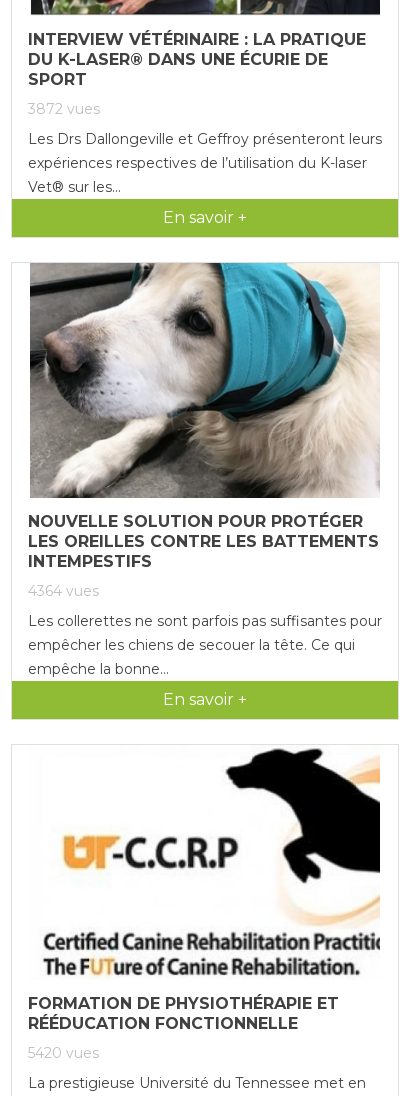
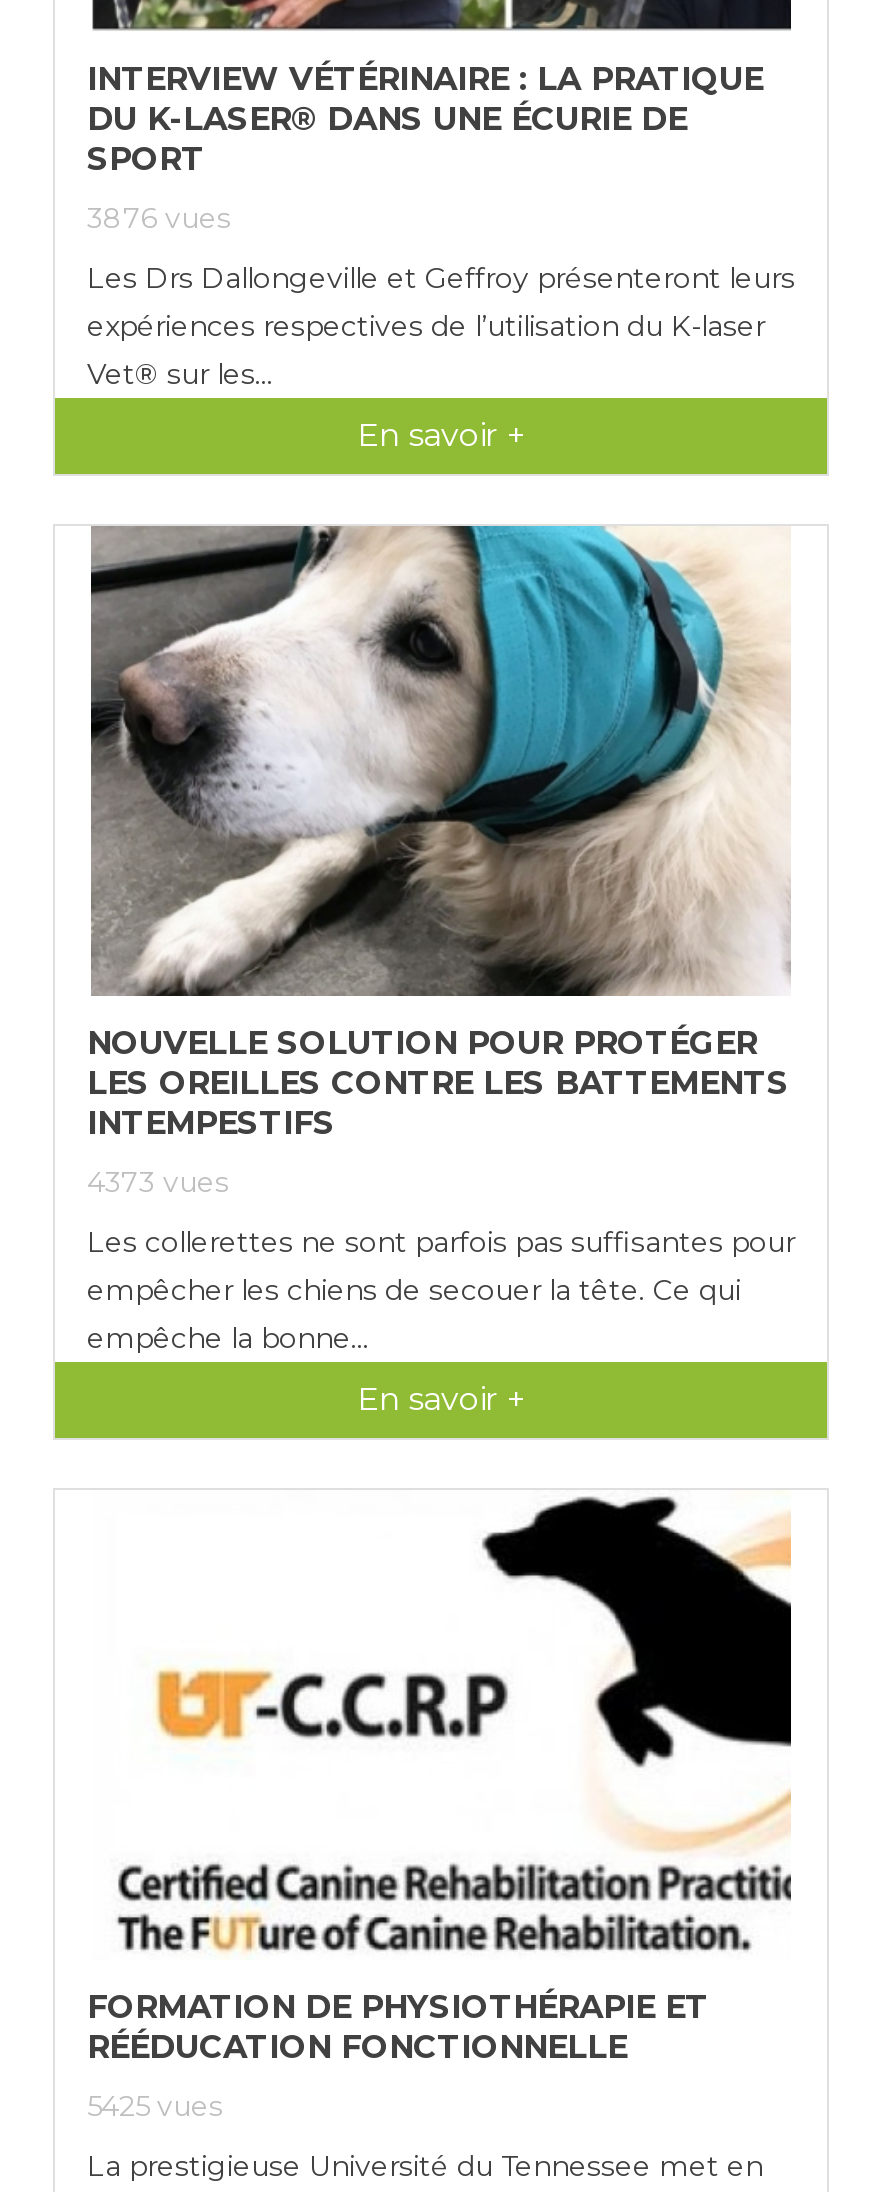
- 3872 vues
+ 3876 vues

- 4364 vues
+ 4373 vues

- 5420 vues
+ 5425 vues
